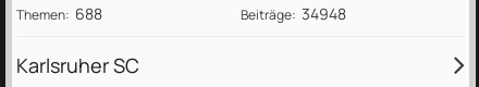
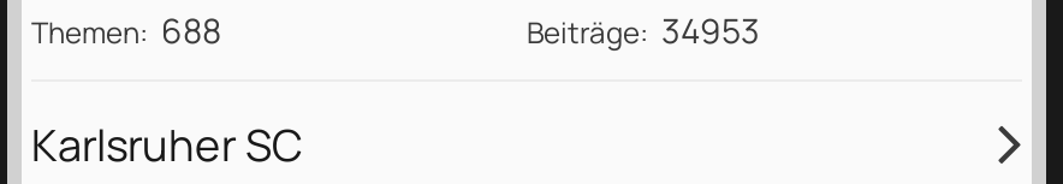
- Beiträge 34948
+ Beiträge 34953
